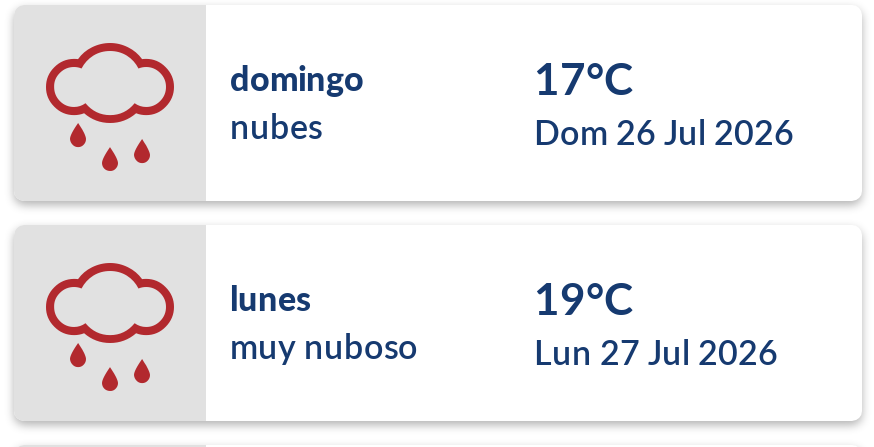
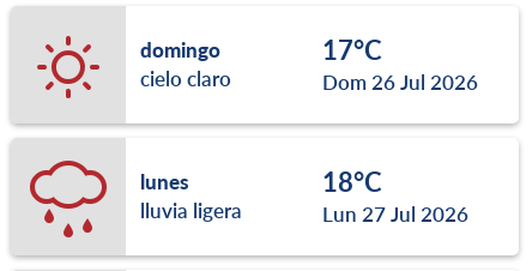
- [image]
- nubes
+ [image]
+ cielo claro

- 19°C
+ 18°C

- muy nuboso
+ lluvia ligera
